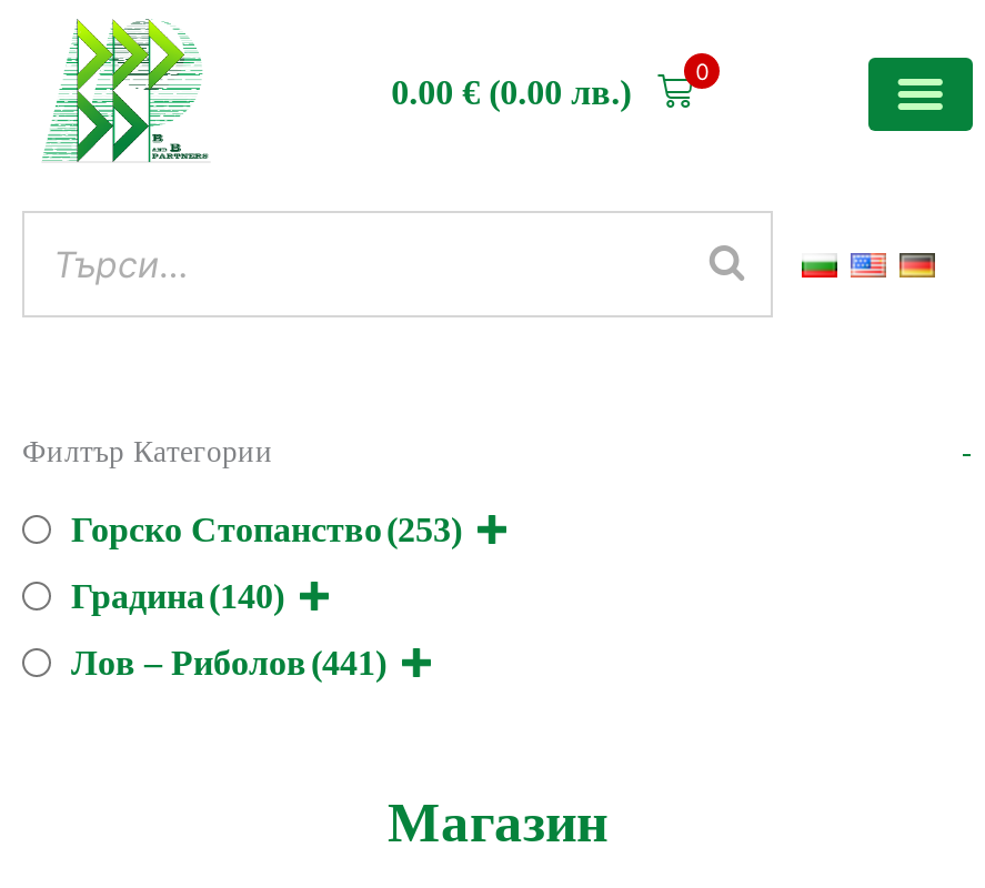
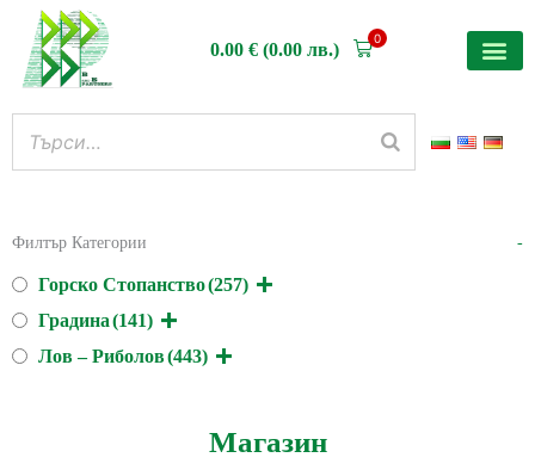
- Горско Стопанство (253)
+ Горско Стопанство (257)

- Градина (140)
+ Градина (141)

- Лов – Риболов (441)
+ Лов – Риболов (443)
